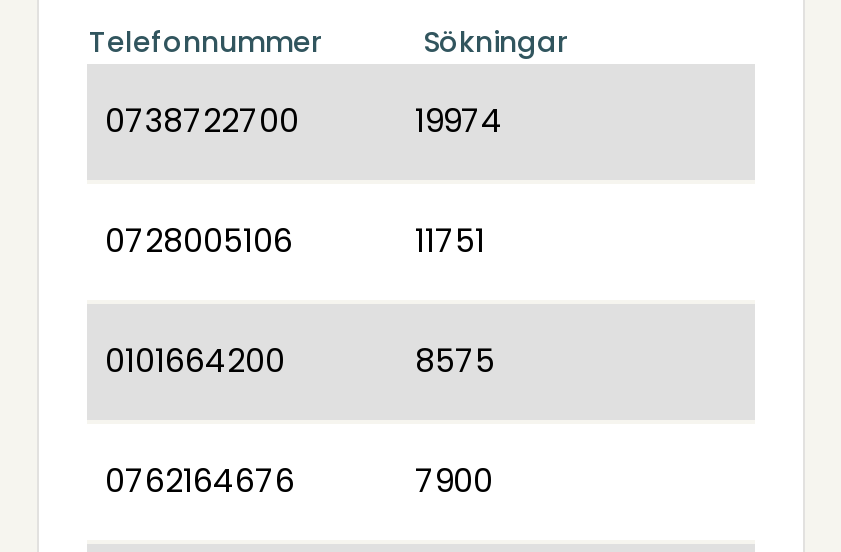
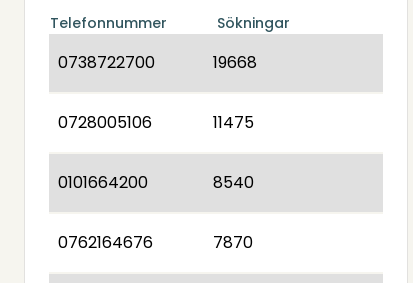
- 19974
+ 19668

- 11751
+ 11475

- 8575
+ 8540

- 7900
+ 7870
